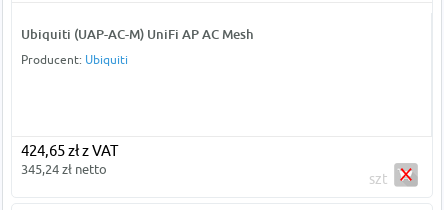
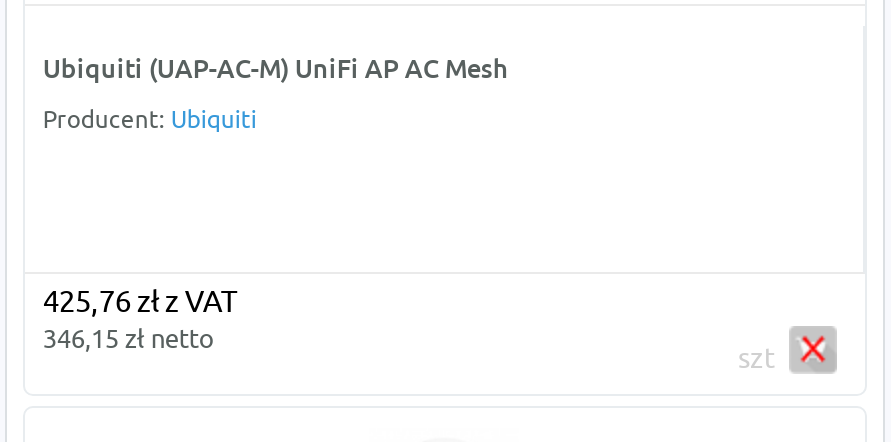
- 424,65 zł z VAT
+ 425,76 zł z VAT

- 345,24 zł netto
+ 346,15 zł netto
